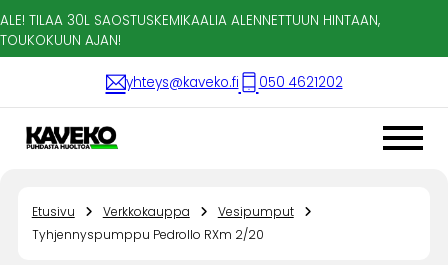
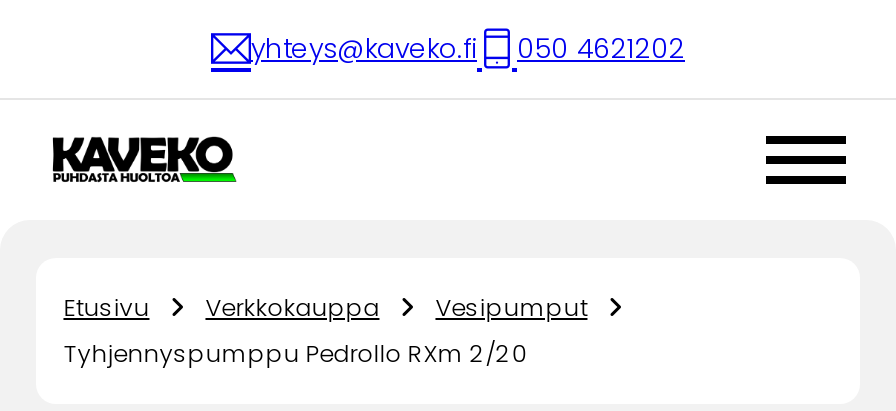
- ALE! TILAA 30L SAOSTUSKEMIKAALIA ALENNETTUUN HINTAAN,
- TOUKOKUUN AJAN!
